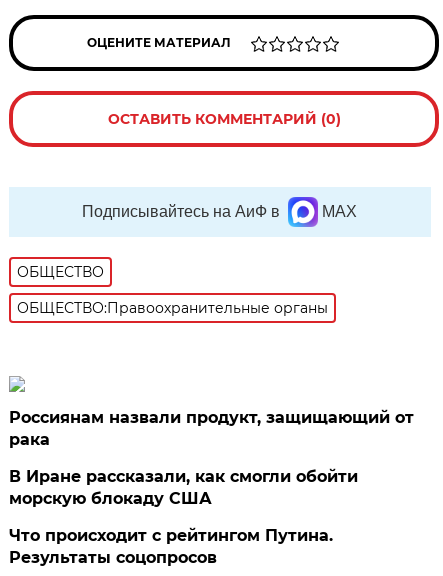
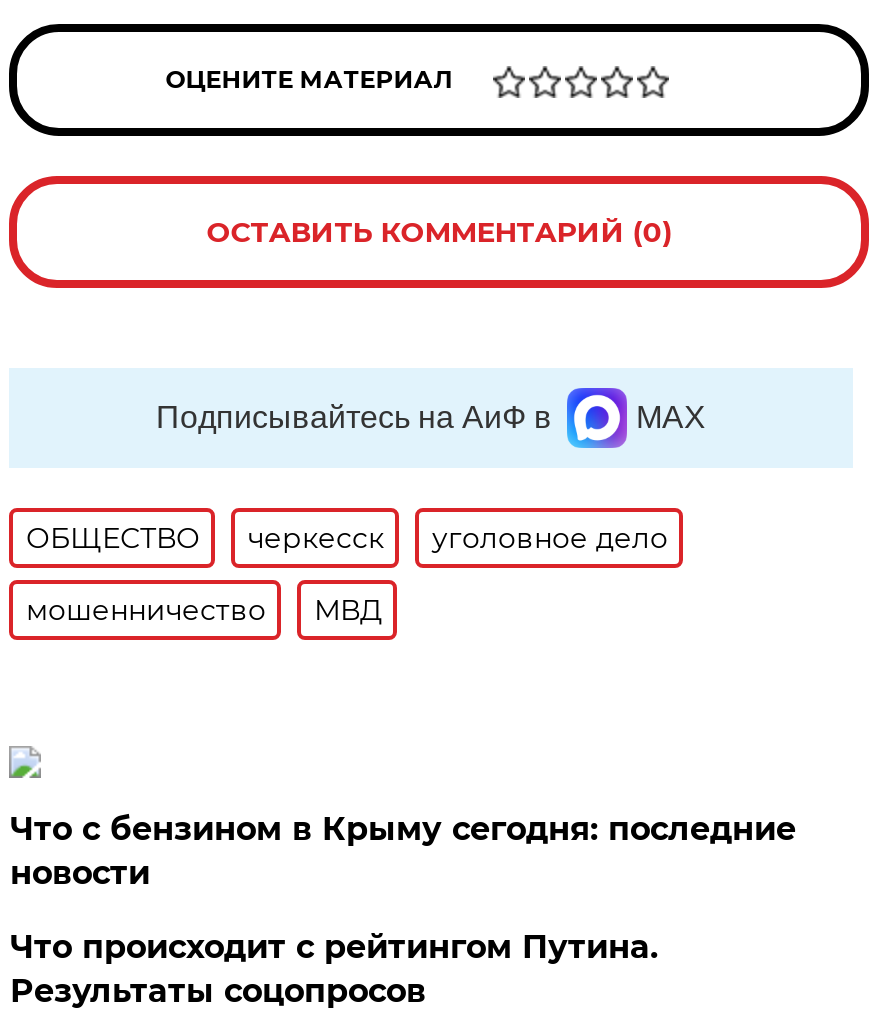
- ОБЩЕСТВО:Правоохранительные органы
+ черкесск
+ уголовное дело

- Россиянам назвали продукт, защищающий от
- рака
+ мошенничество
+ МВД

- В Иране рассказали, как смогли обойти
- морскую блокаду США
+ Что с бензином в Крыму сегодня: последние
+ новости
